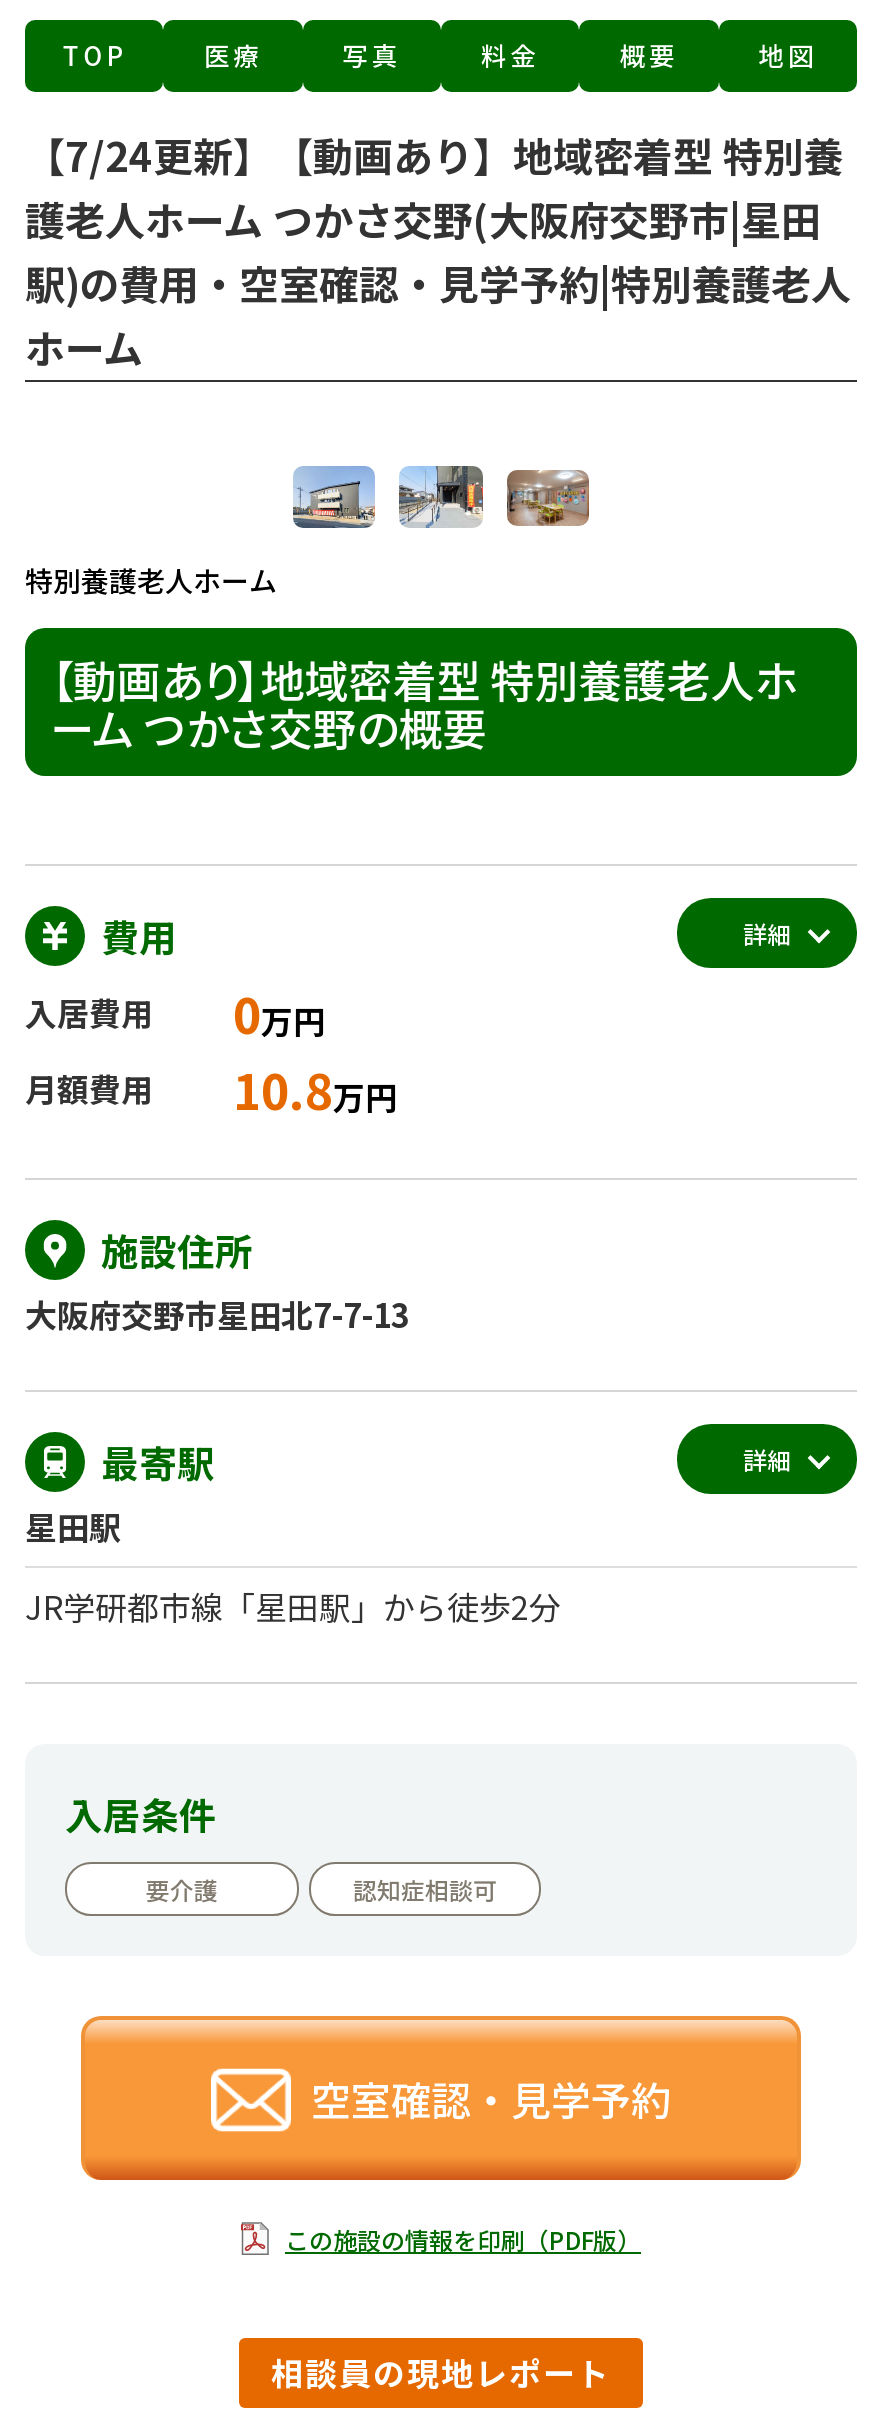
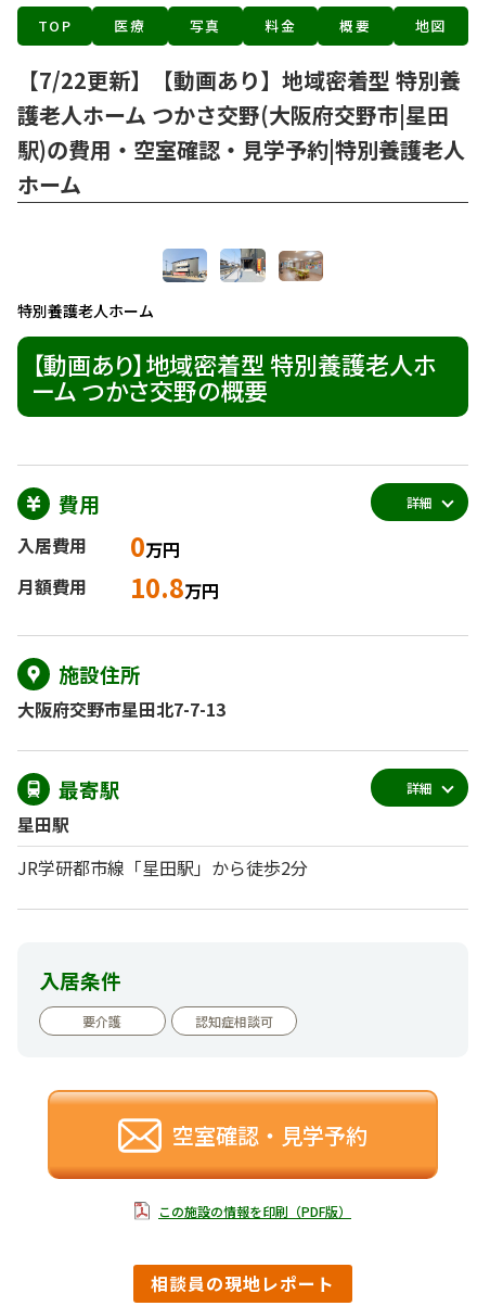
- 【7/24更新】【動画あり】地域密着型 特別養
+ 【7/22更新】【動画あり】地域密着型 特別養
